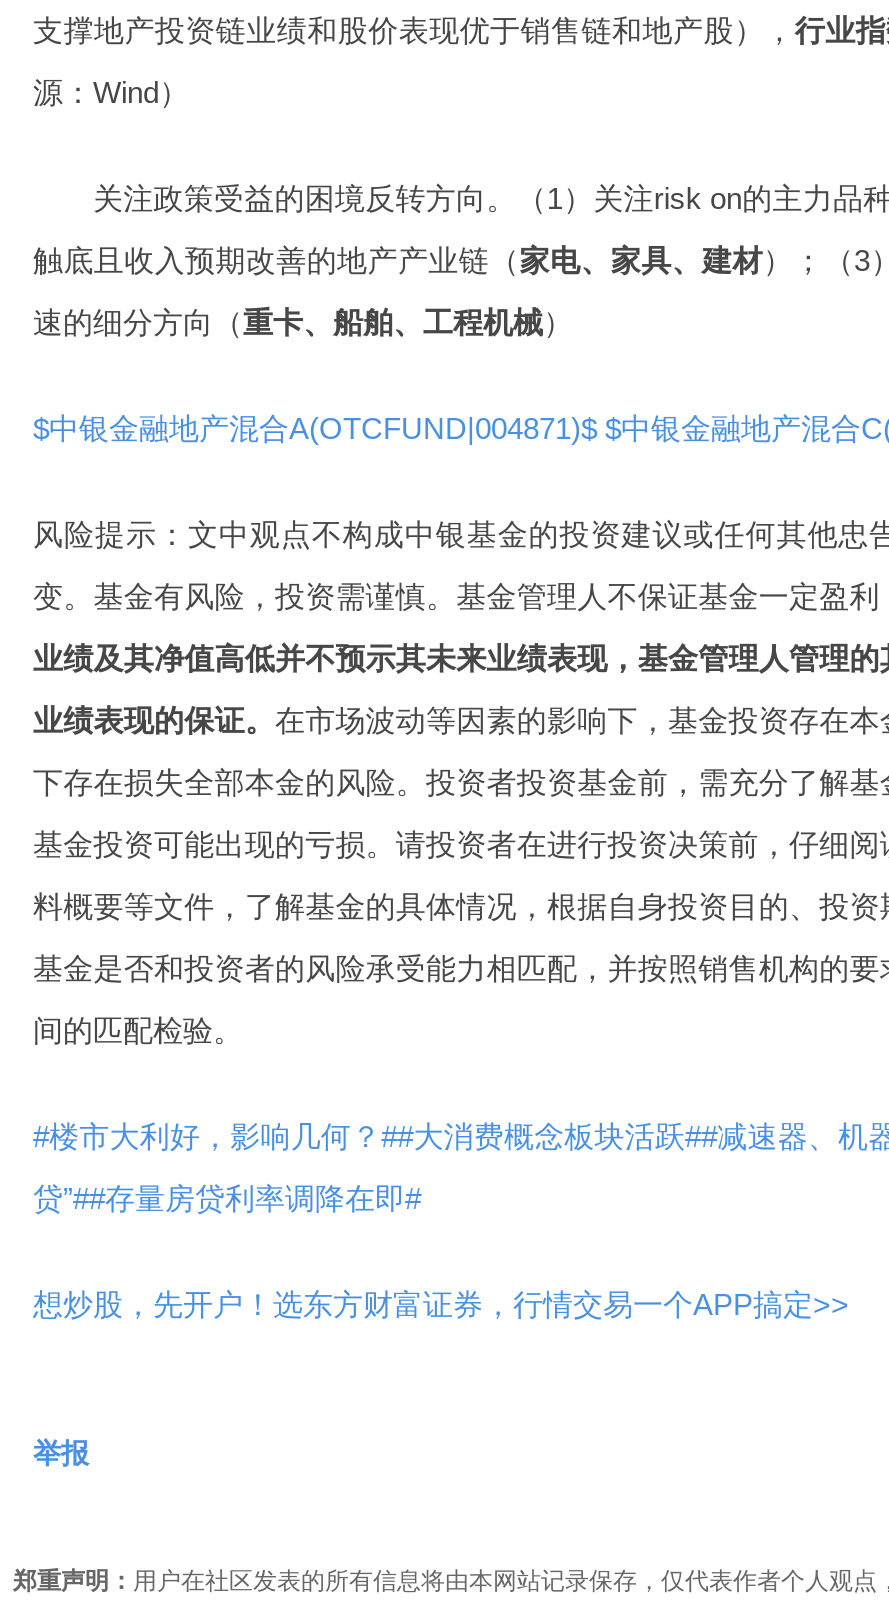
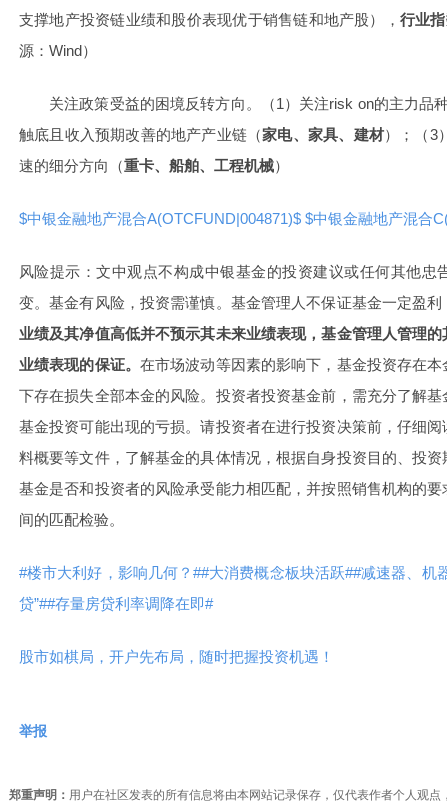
- 想炒股，先开户！选东方财富证券，行情交易一个APP搞定>>
+ 股市如棋局，开户先布局，随时把握投资机遇！
